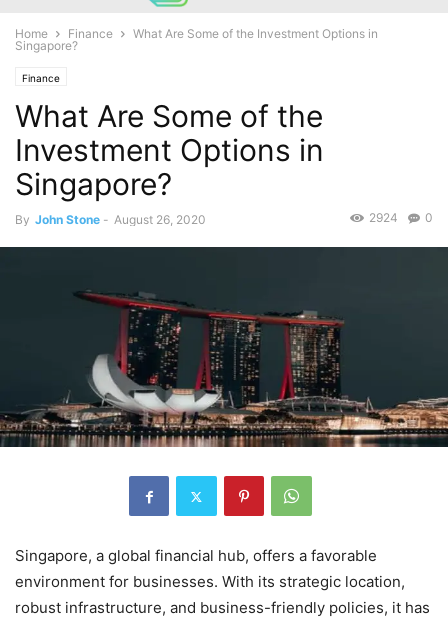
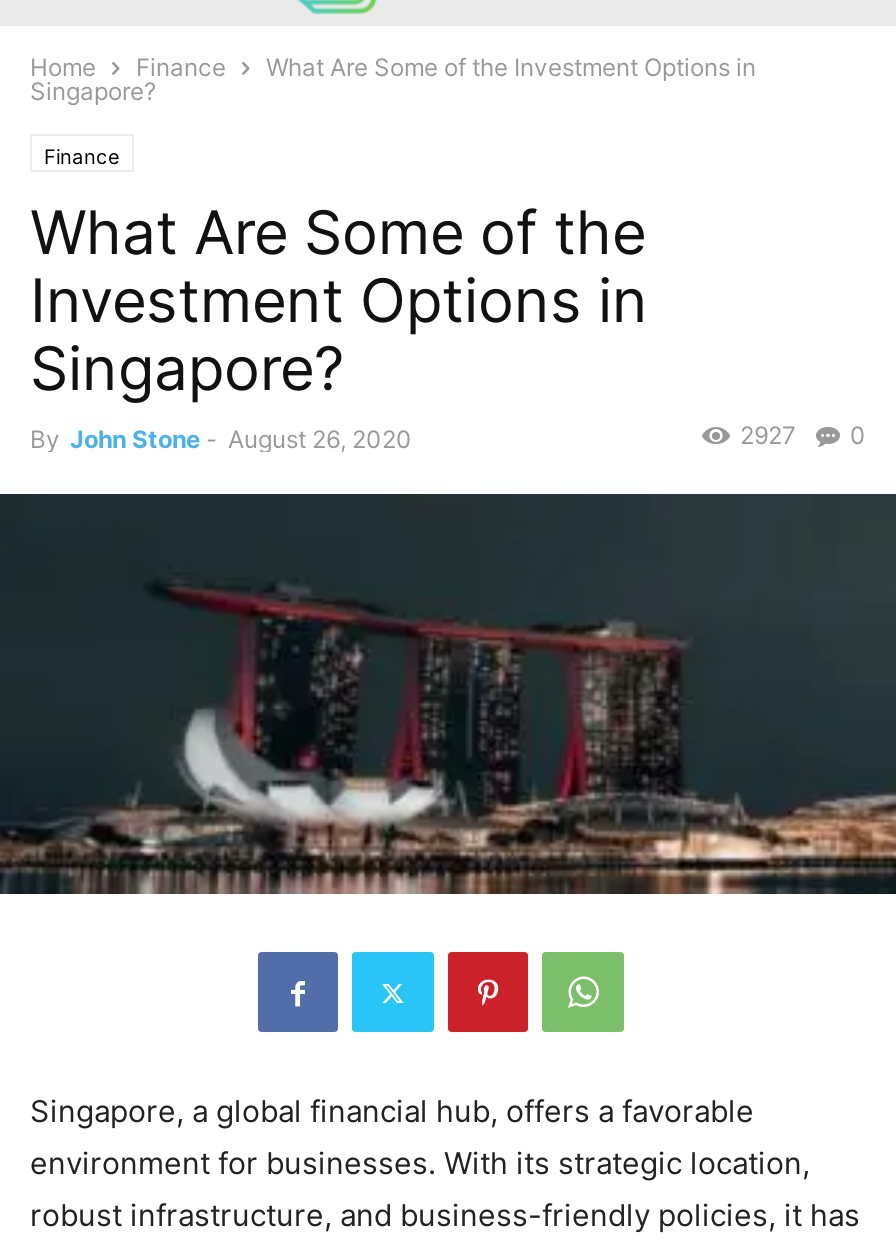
- 2924 0
+ 2927 0
